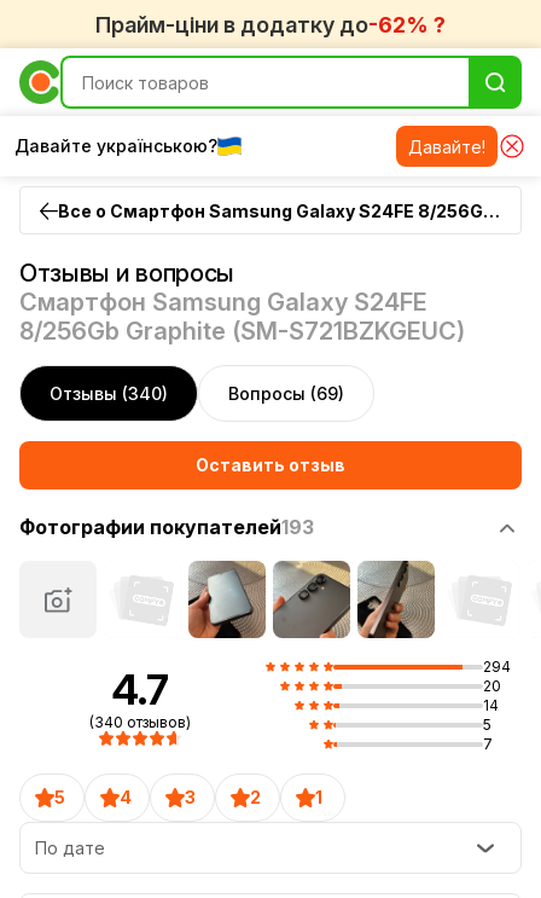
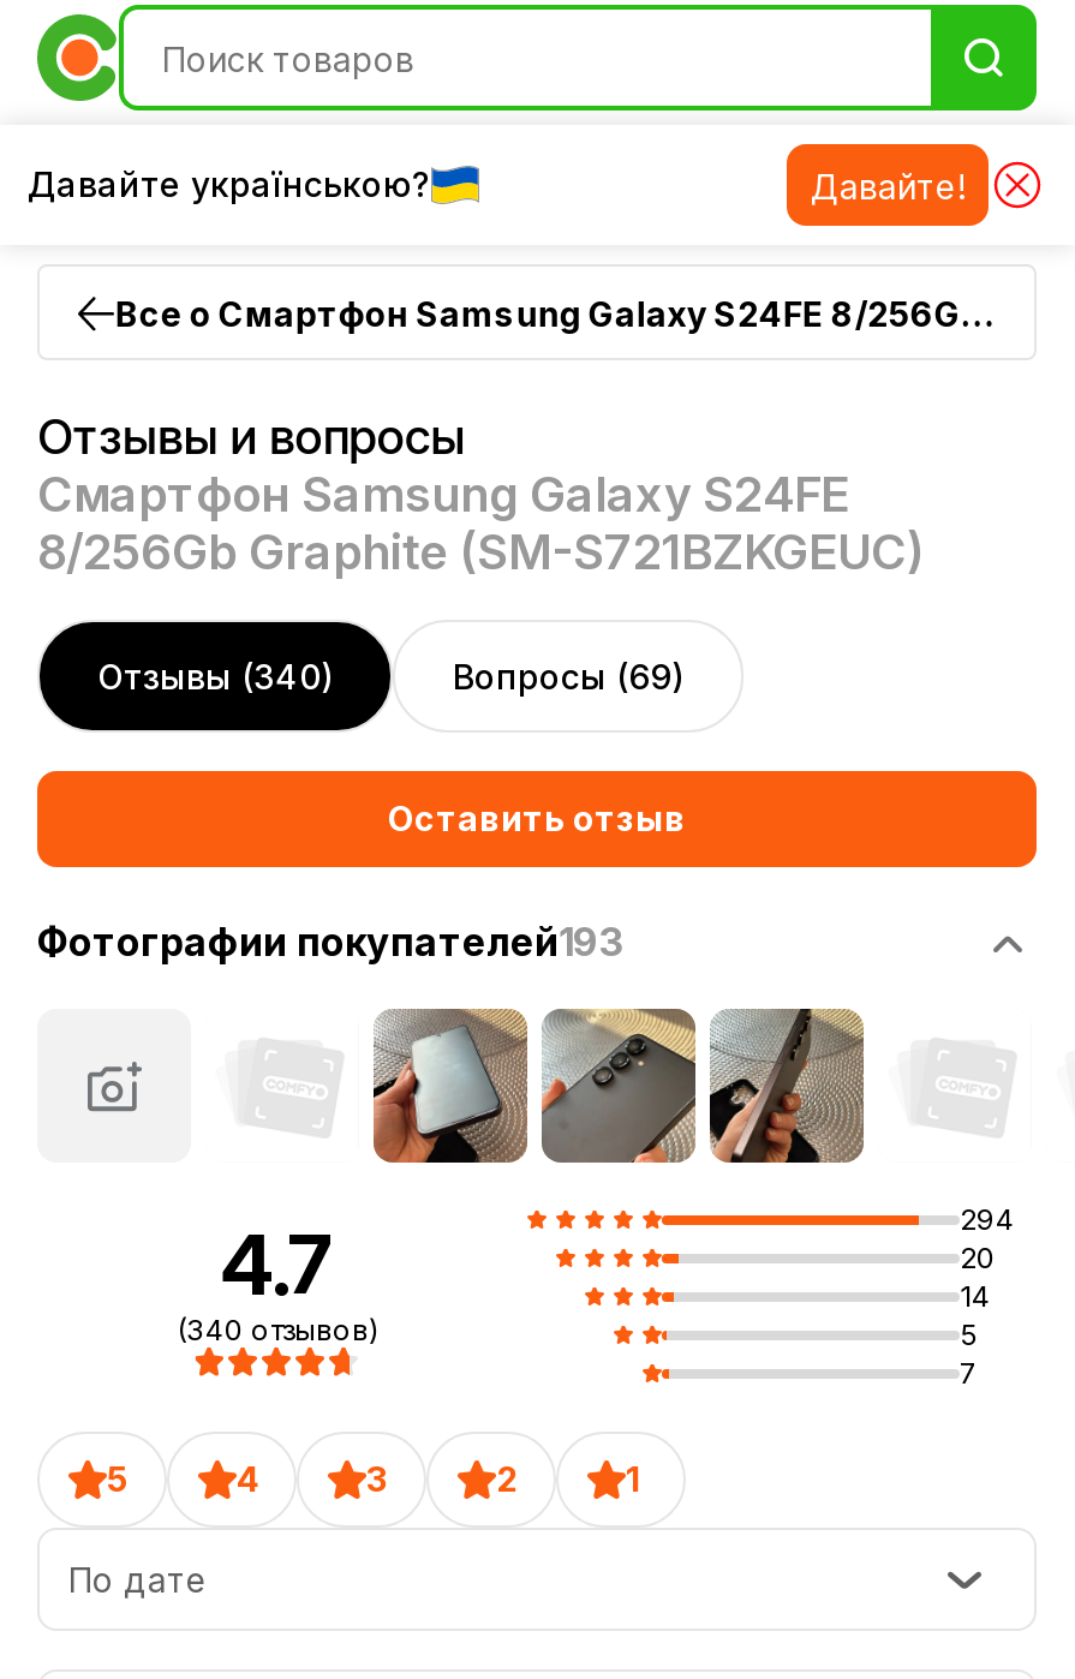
- Прайм-ціни в додатку до-62% ?
